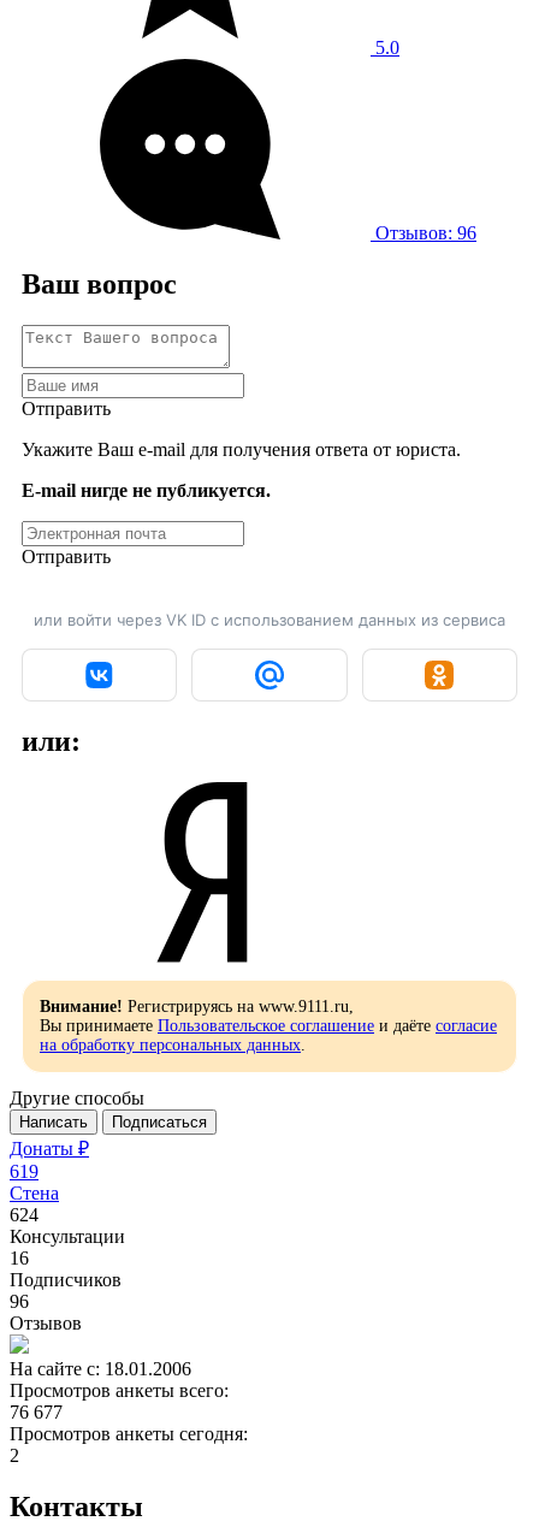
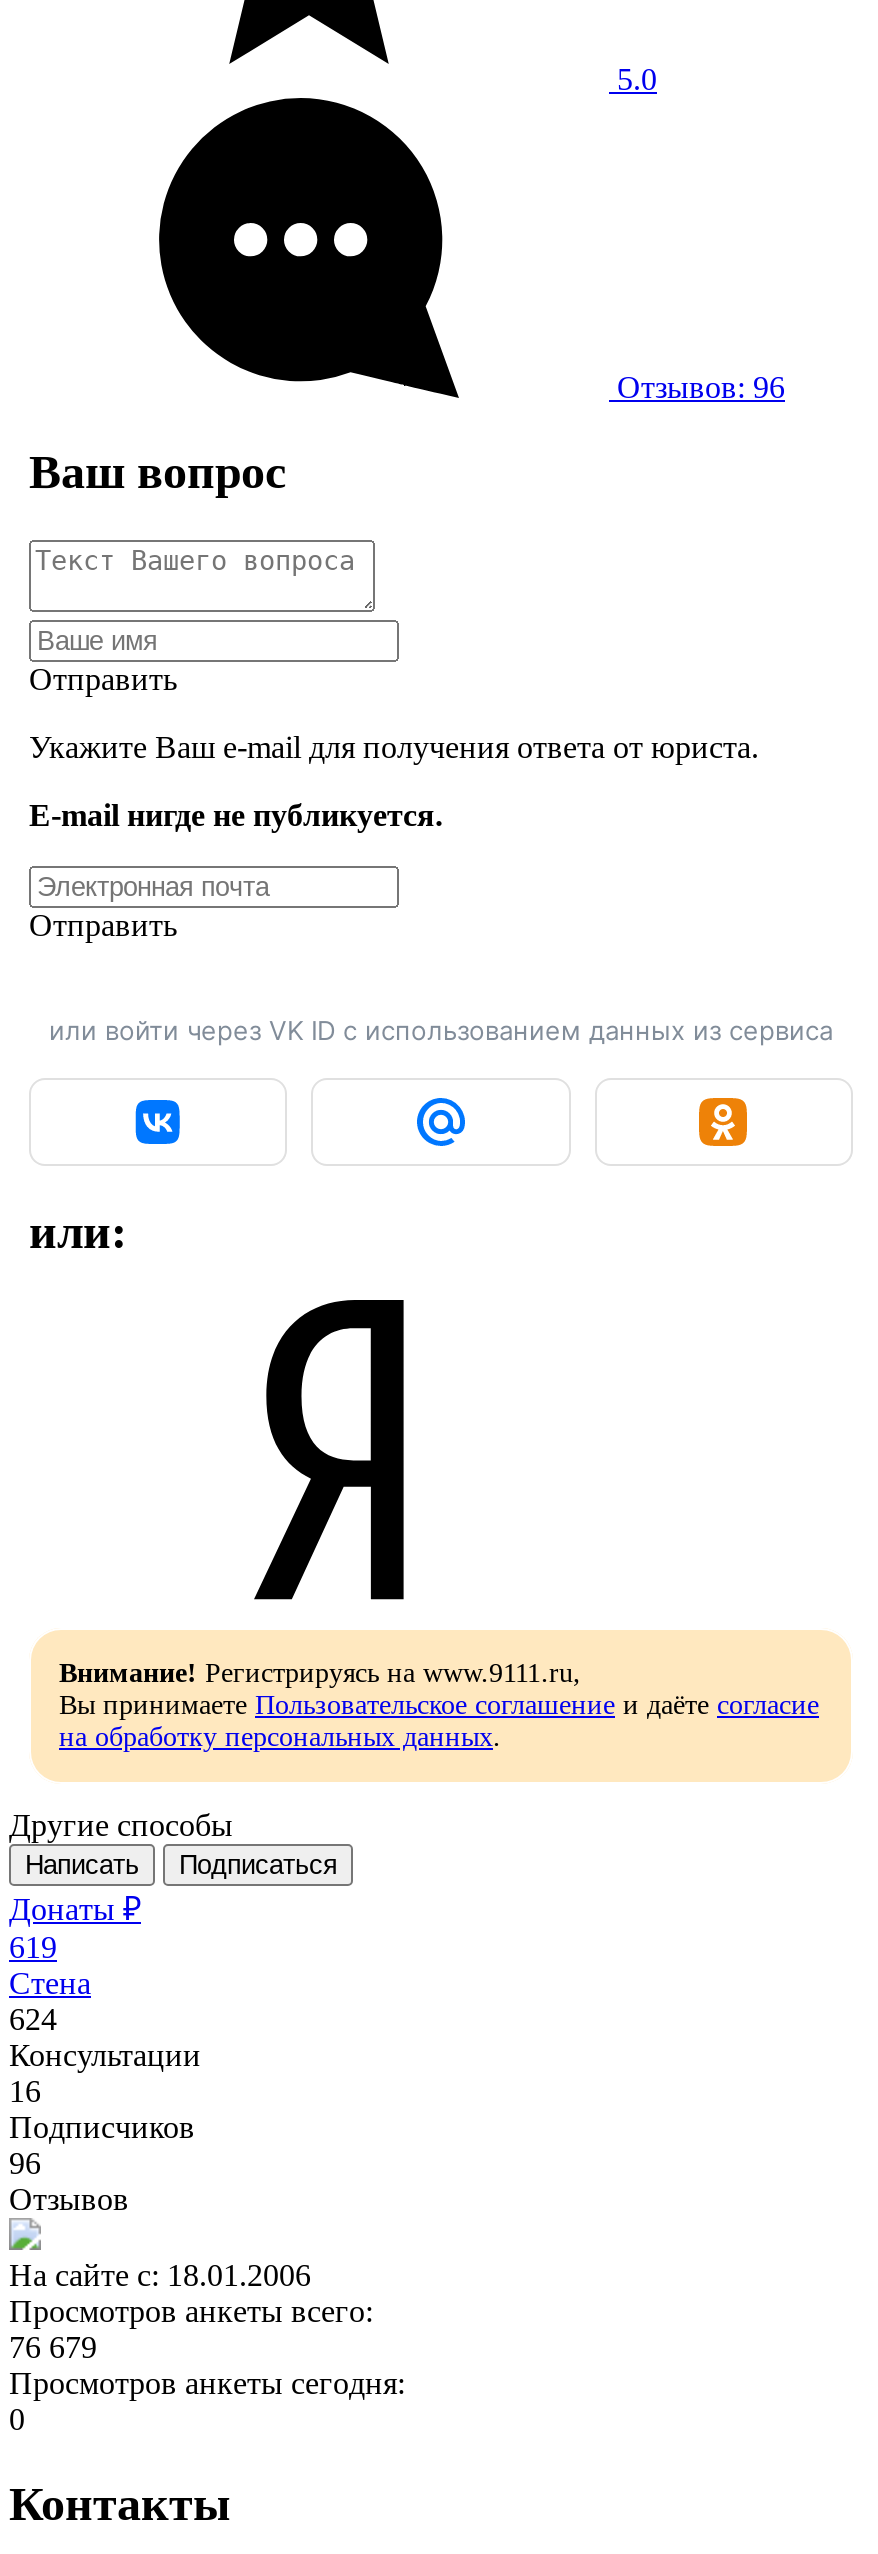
- 76 677
+ 76 679

- 2
+ 0
